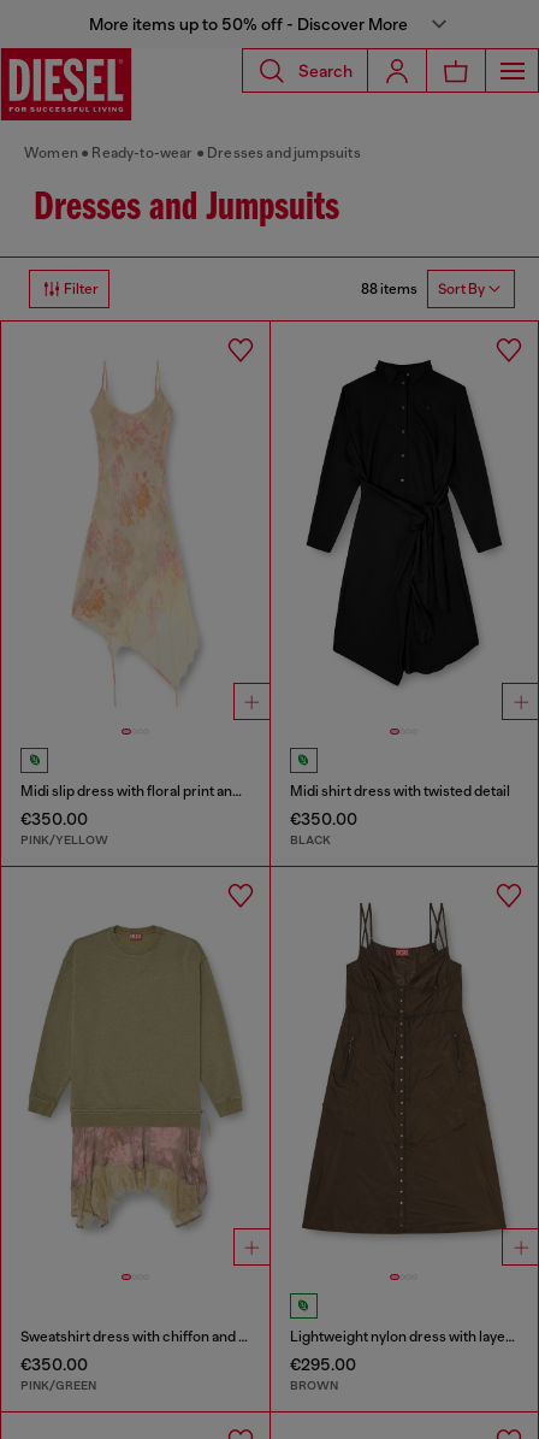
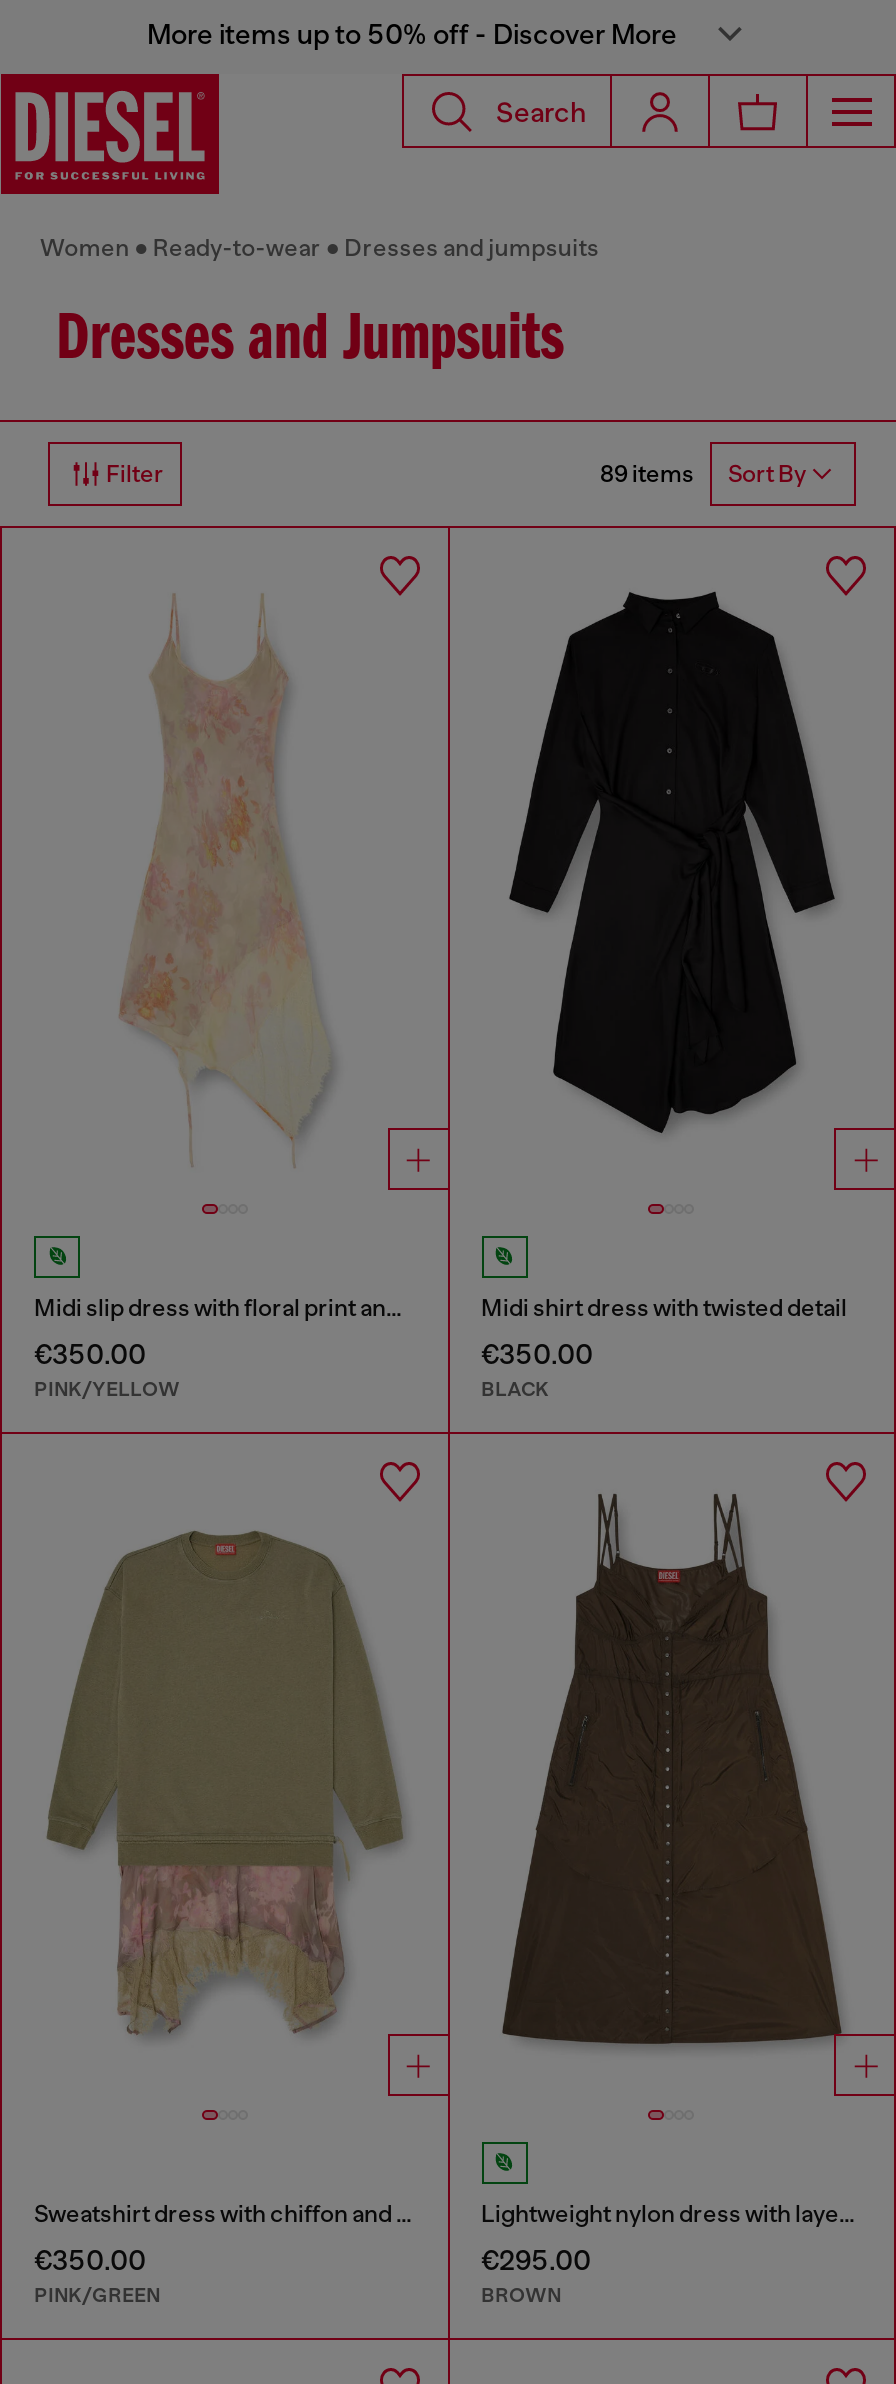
- 88 items Sort By
+ 89 items Sort By
